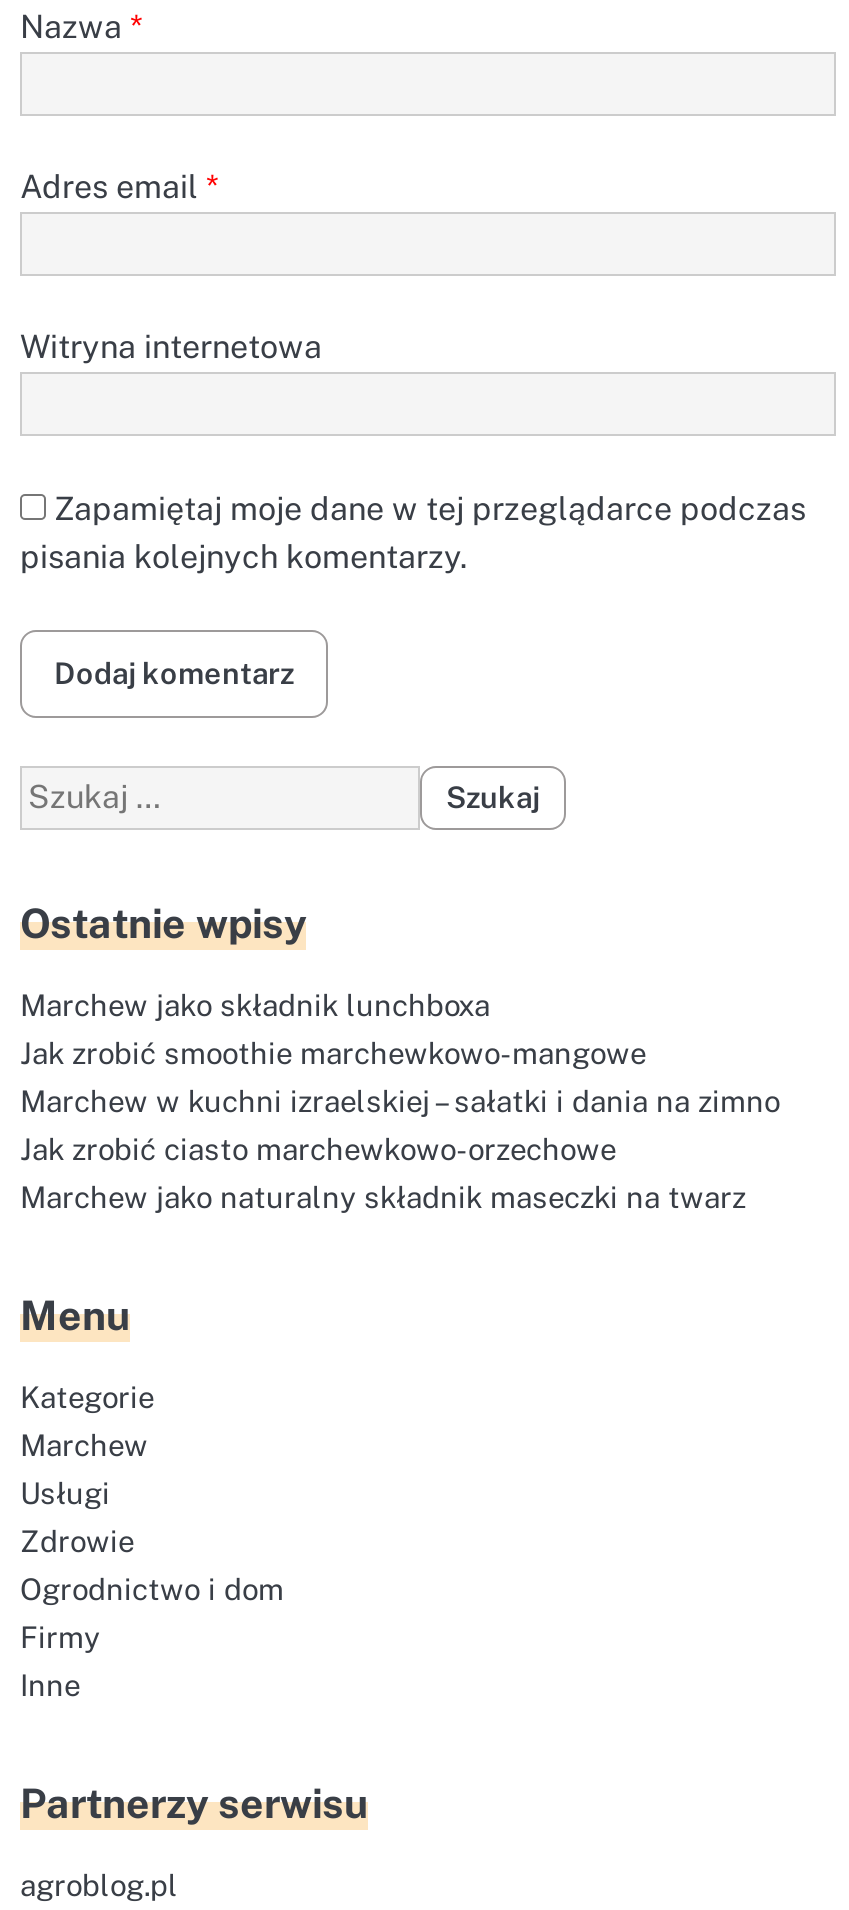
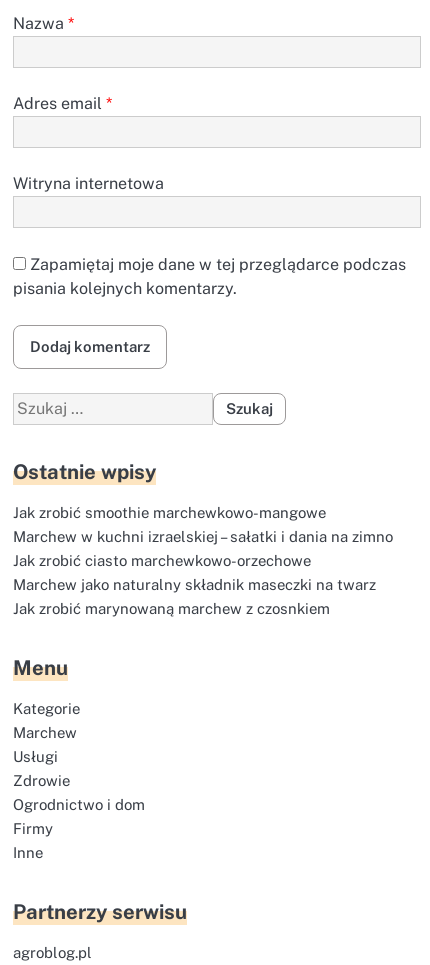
- Marchew jako składnik lunchboxa

moved up: Jak zrobić smoothie marchewkowo-mangowe | Marchew w kuchni izraelskiej – sałatki i dania na zimno | Jak zrobić ciasto marchewkowo-orzechowe | Marchew jako naturalny składnik maseczki na twarz

+ Jak zrobić marynowaną marchew z czosnkiem
